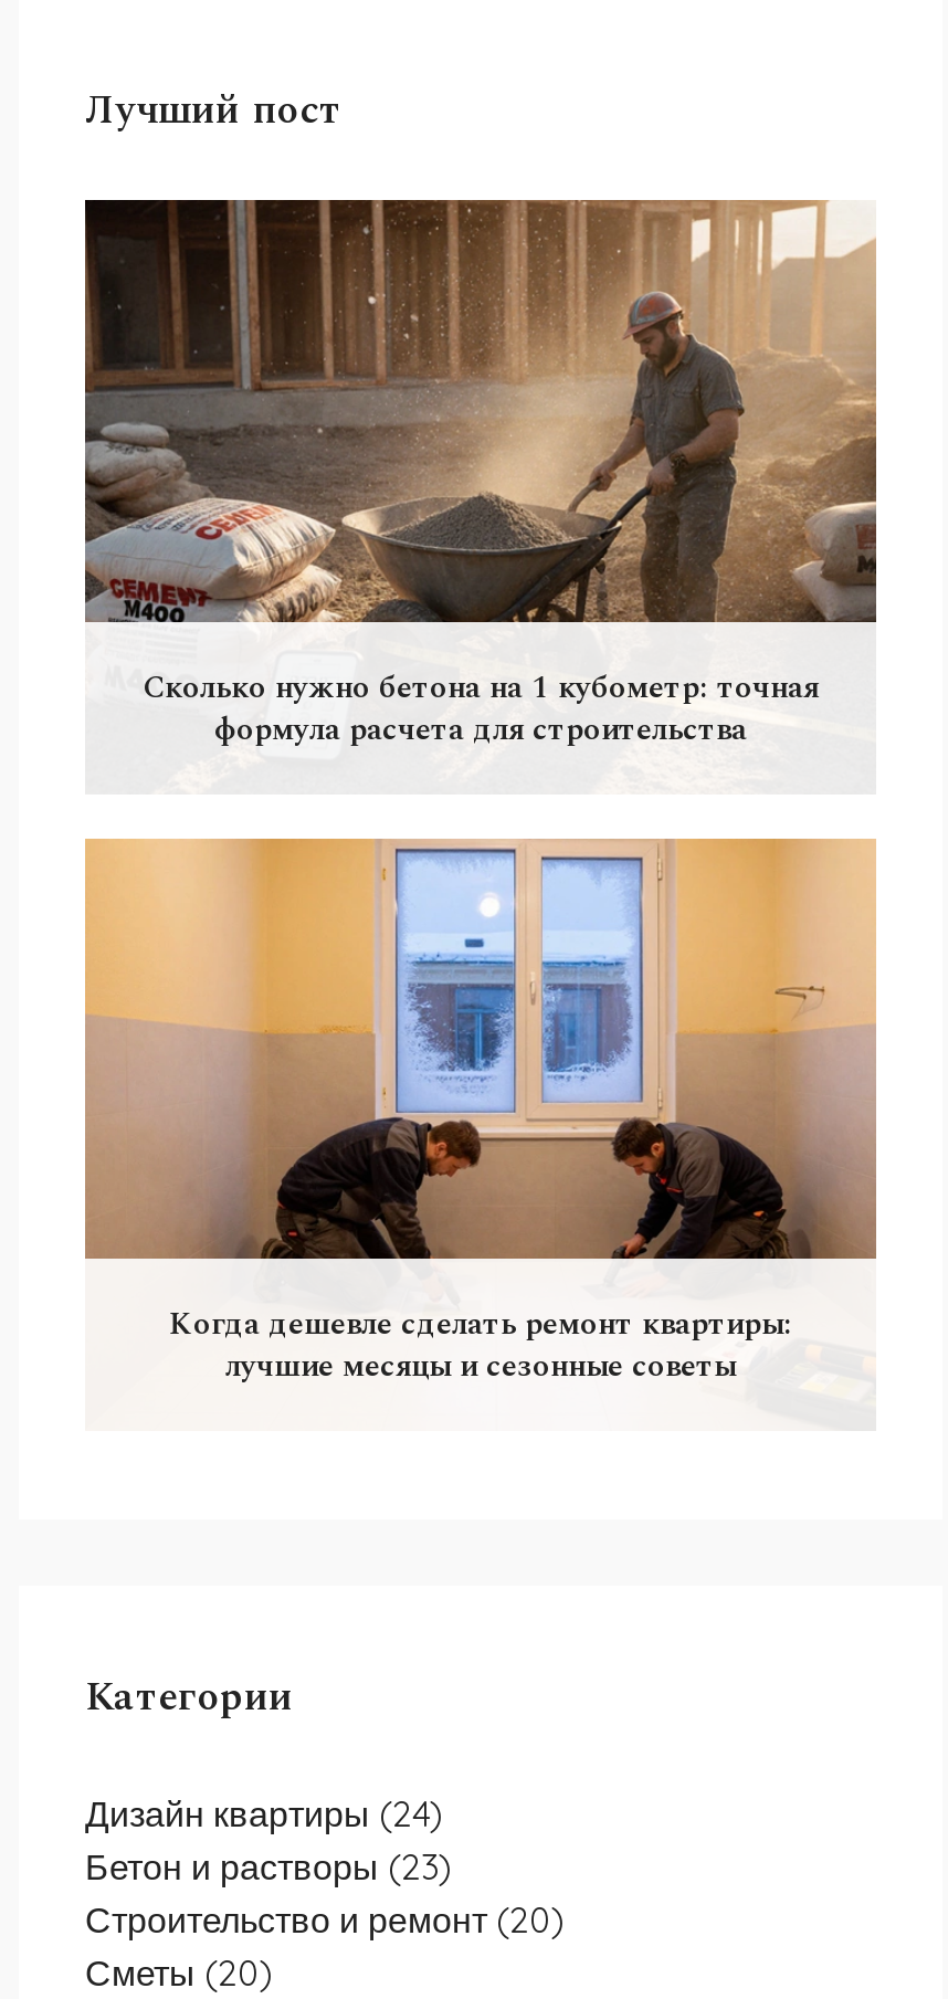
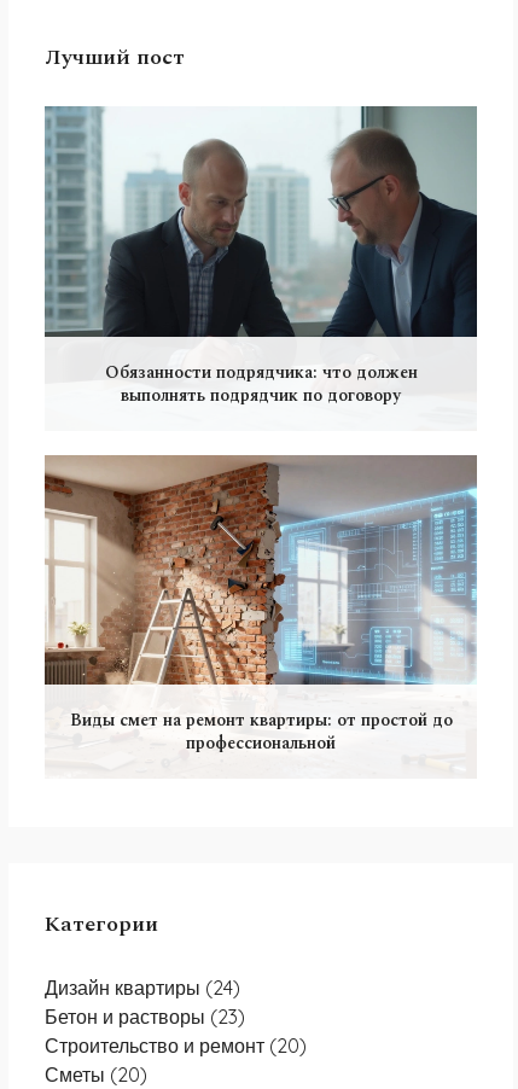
- [image]
- Сколько нужно бетона на 1 кубометр: точная
- формула расчета для строительства
+ [image]
+ Обязанности подрядчика: что должен
+ выполнять подрядчик по договору

- [image]
- Когда дешевле сделать ремонт квартиры:
- лучшие месяцы и сезонные советы
+ [image]
+ Виды смет на ремонт квартиры: от простой до
+ профессиональной
